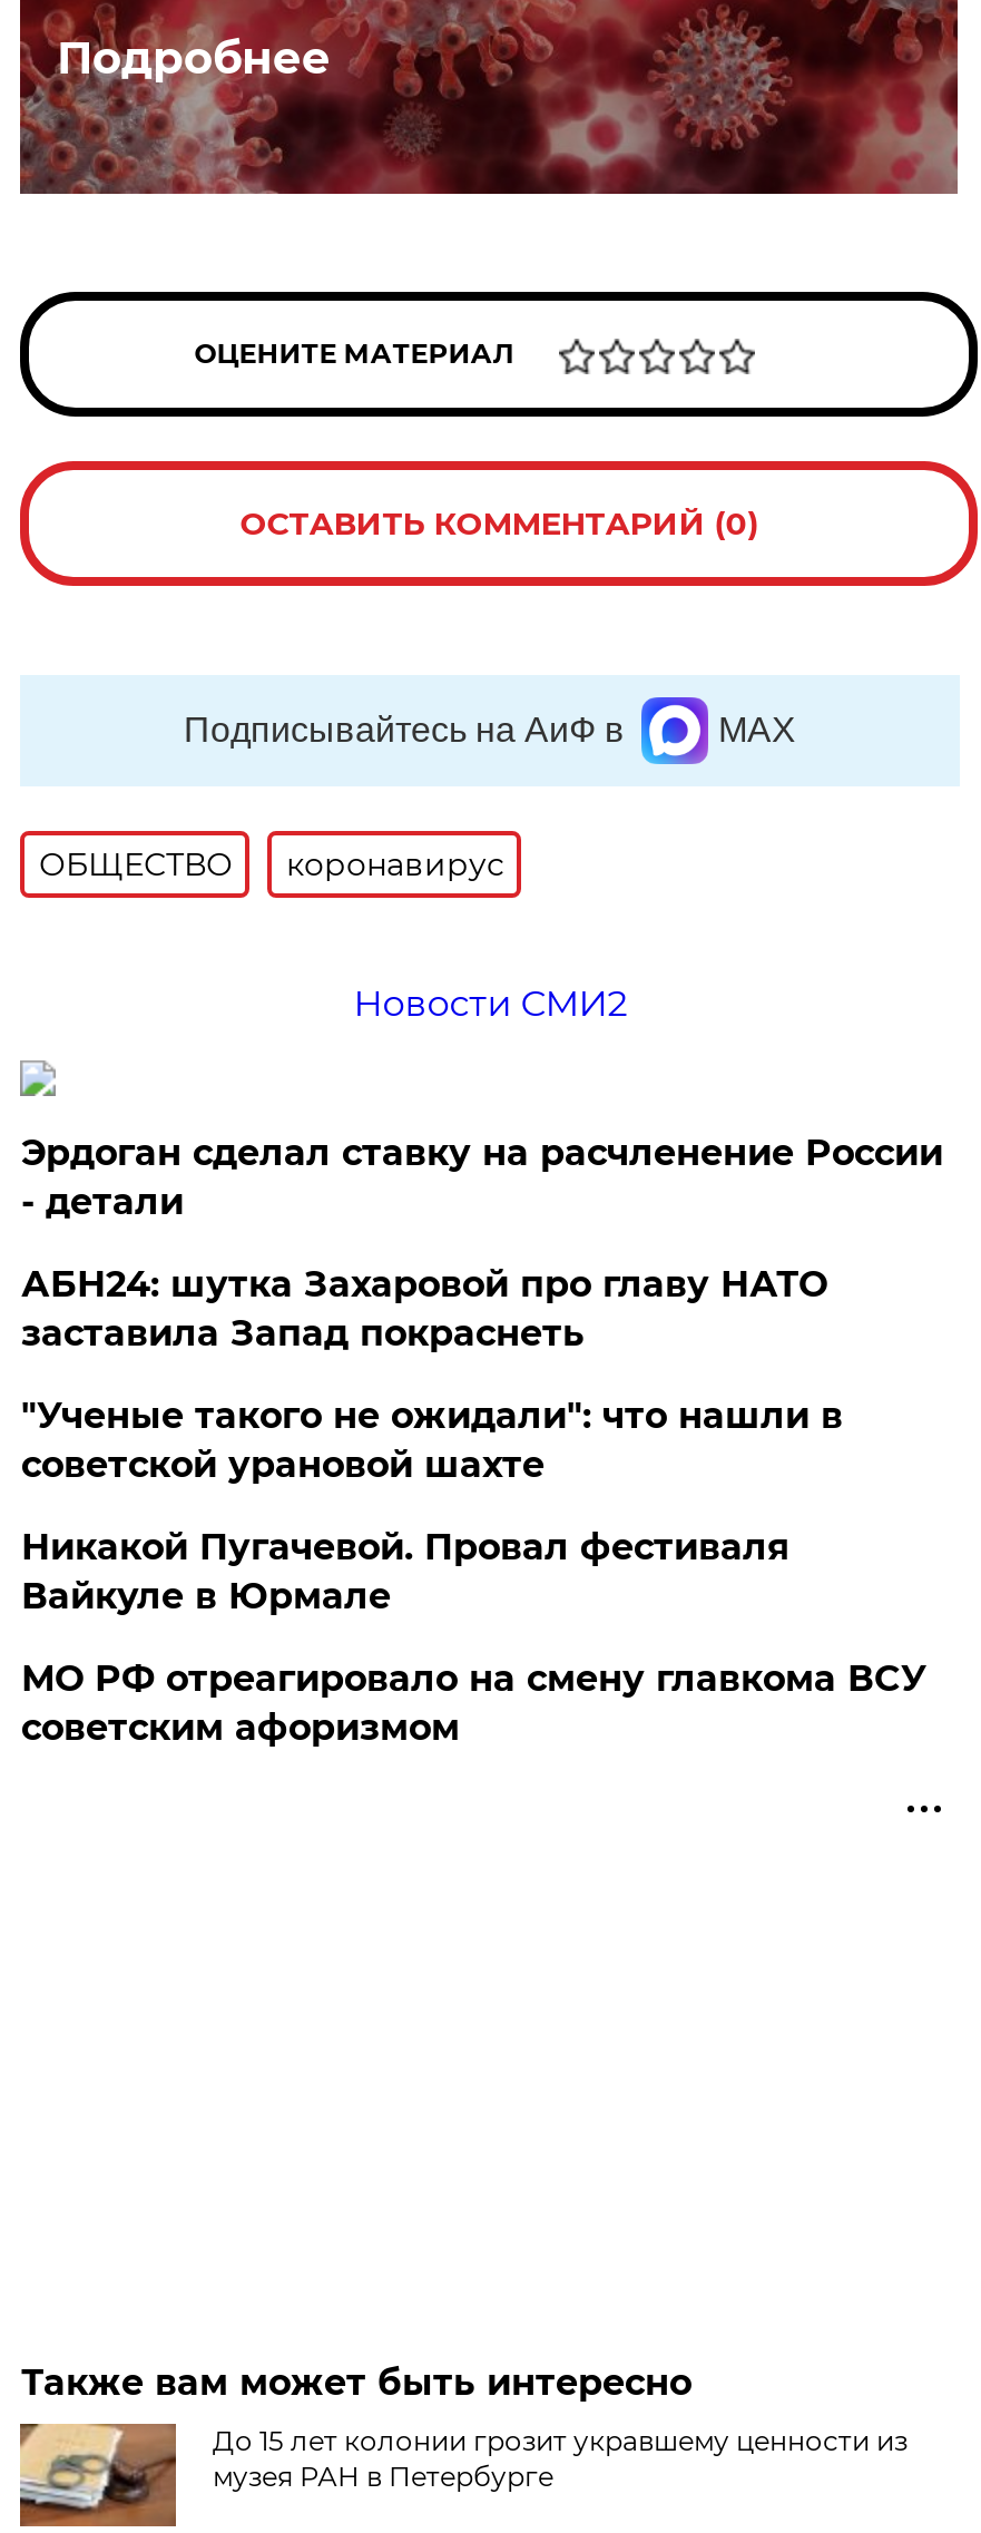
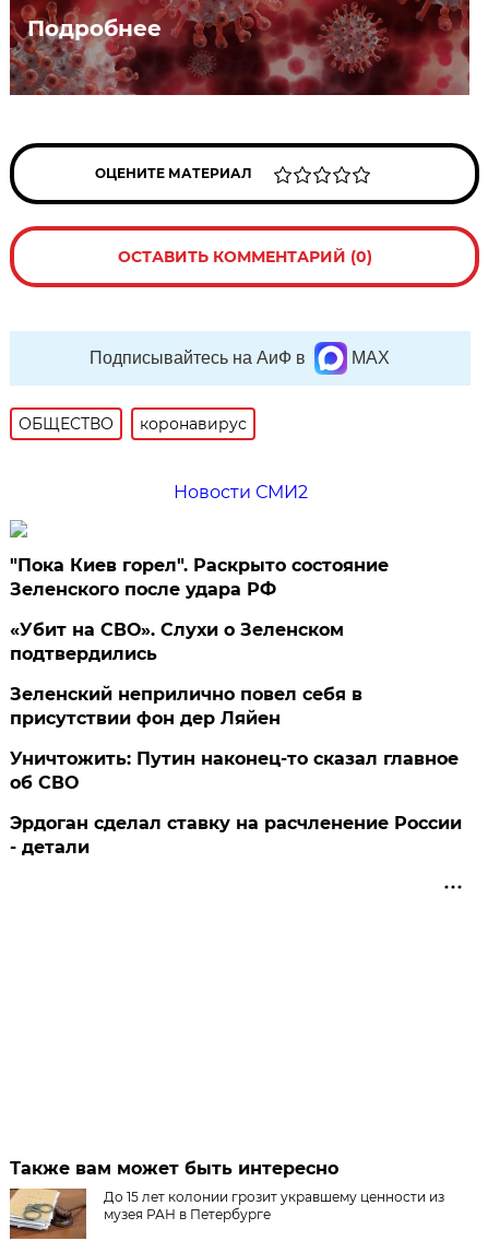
+ "Пока Киев горел". Раскрыто состояние
+ Зеленского после удара РФ
+ «Убит на СВО». Слухи о Зеленском
+ подтвердились
+ Зеленский неприлично повел cебя в
+ присутствии фон дер Ляйен
+ Уничтожить: Путин наконец-то сказал главное
+ об СВО

moved down: Эрдоган сделал ставку на расчленение России | - детали

- АБН24: шутка Захаровой про главу НАТО
- заставила Запад покраснеть
- "Ученые такого не ожидали": что нашли в
- советской урановой шахте
- Никакой Пугачевой. Провал фестиваля
- Вайкуле в Юрмале
- МО РФ отреагировало на смену главкома ВСУ
- советским афоризмом
